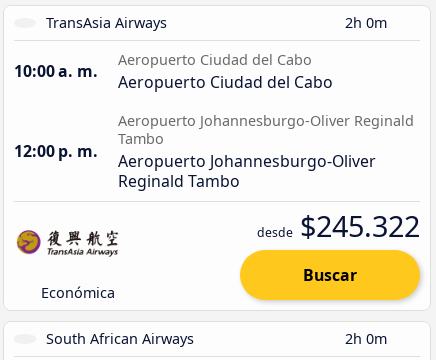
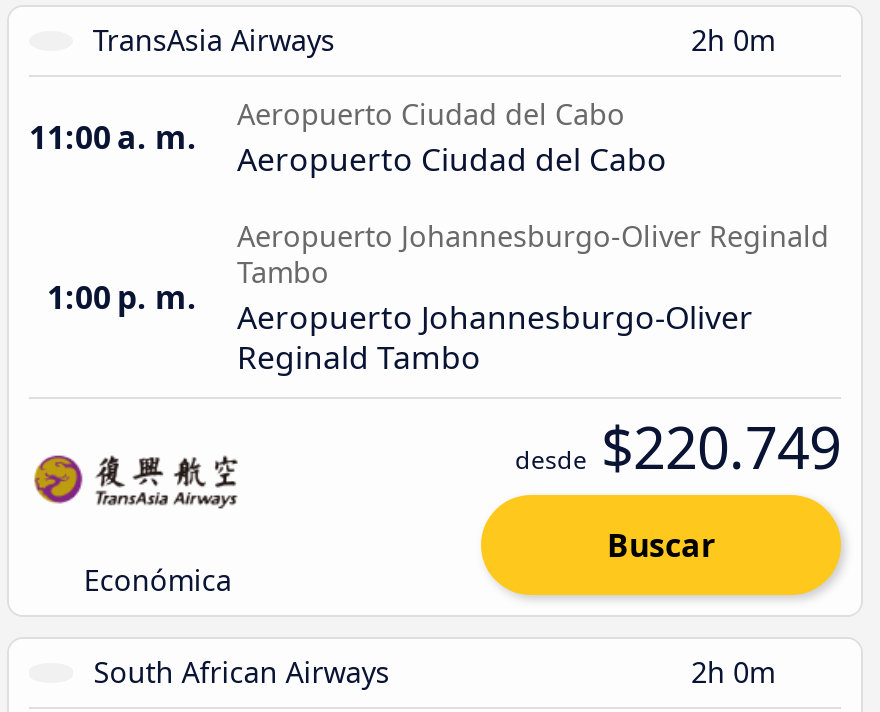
- 10:00 a. m. Aeropuerto Ciudad del Cabo
+ 11:00 a. m. Aeropuerto Ciudad del Cabo

- 12:00 p. m. Aeropuerto Johannesburgo-Oliver
+ 1:00 p. m. Aeropuerto Johannesburgo-Oliver

- desde $245.322
+ desde $220.749
